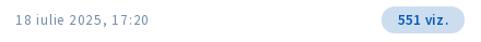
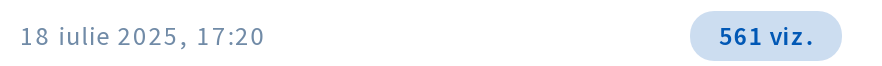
- 551 viz.
+ 561 viz.
